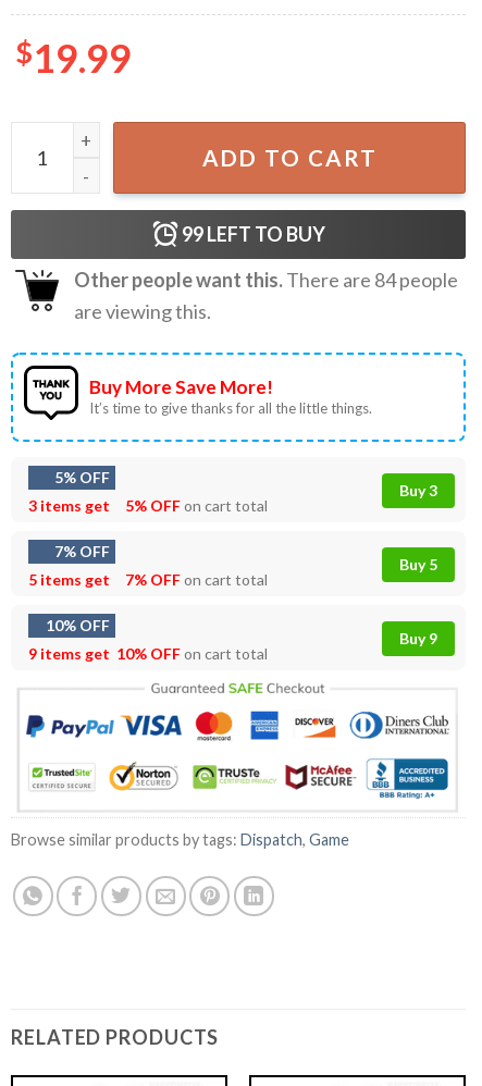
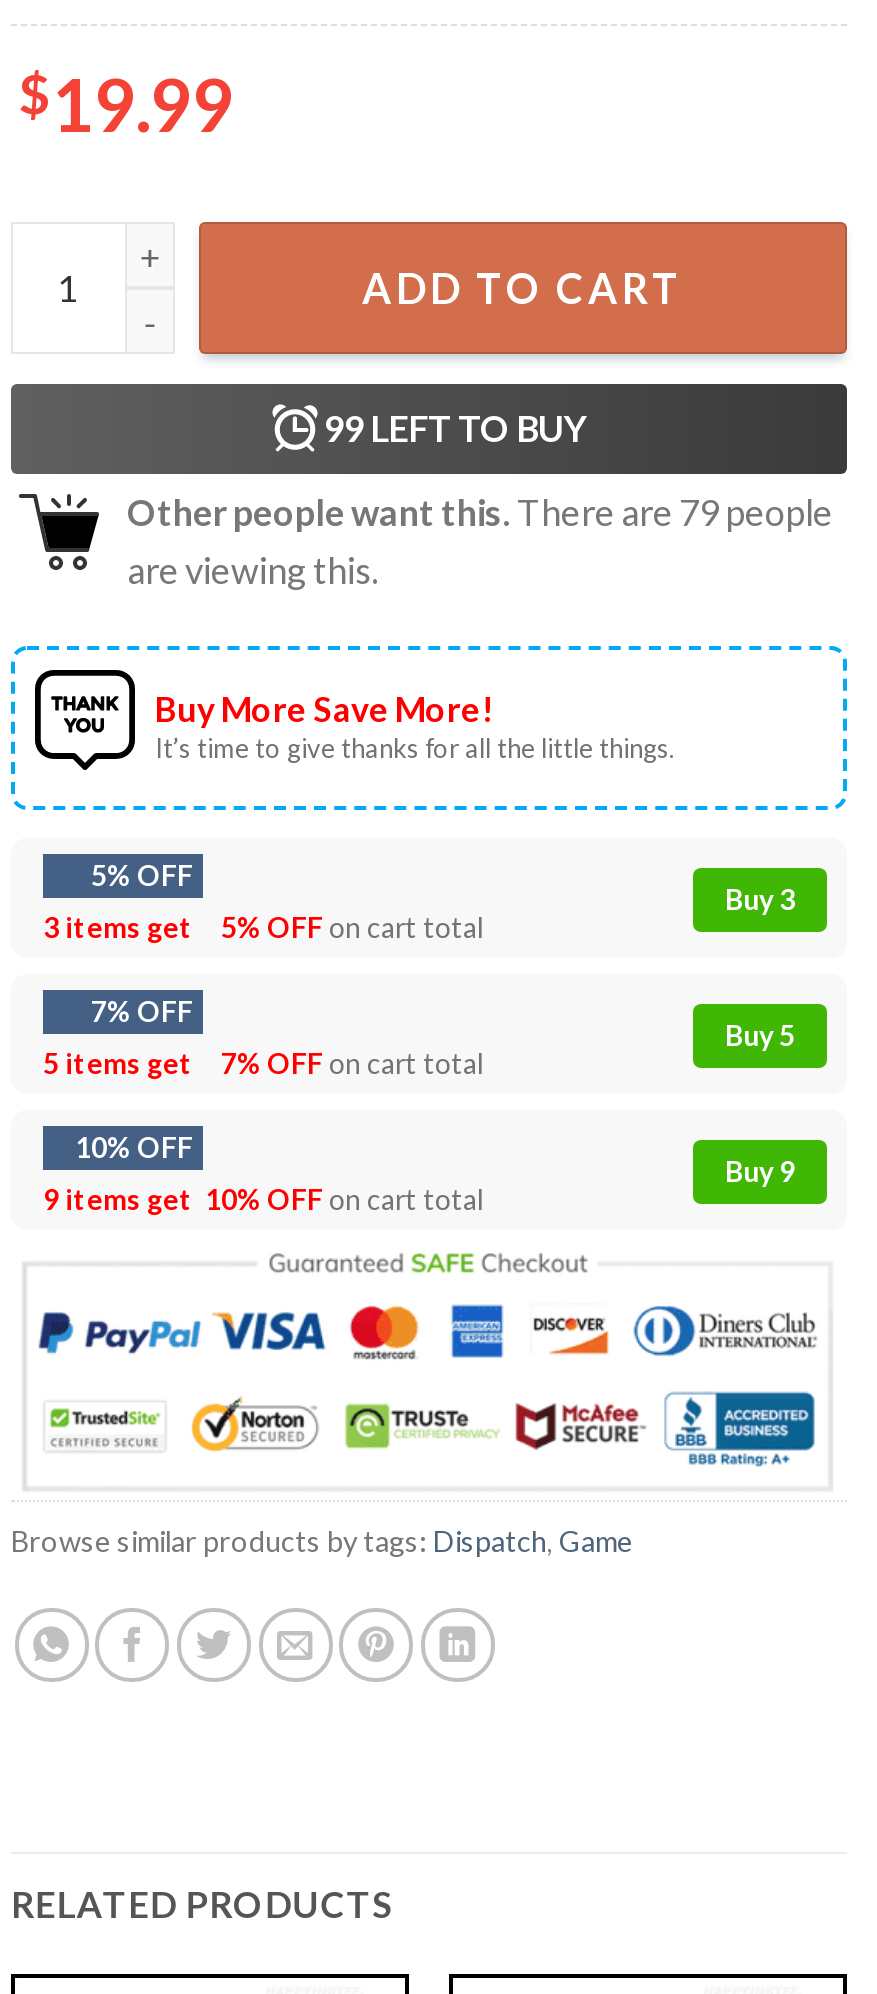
- Other people want this. There are 84 people
+ Other people want this. There are 79 people
